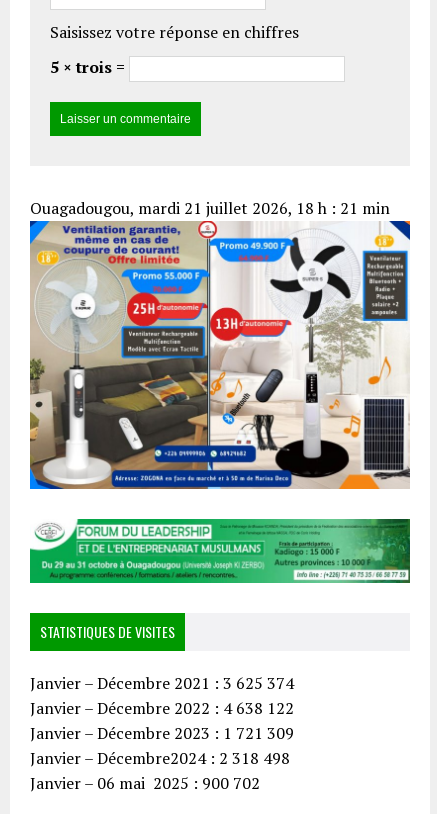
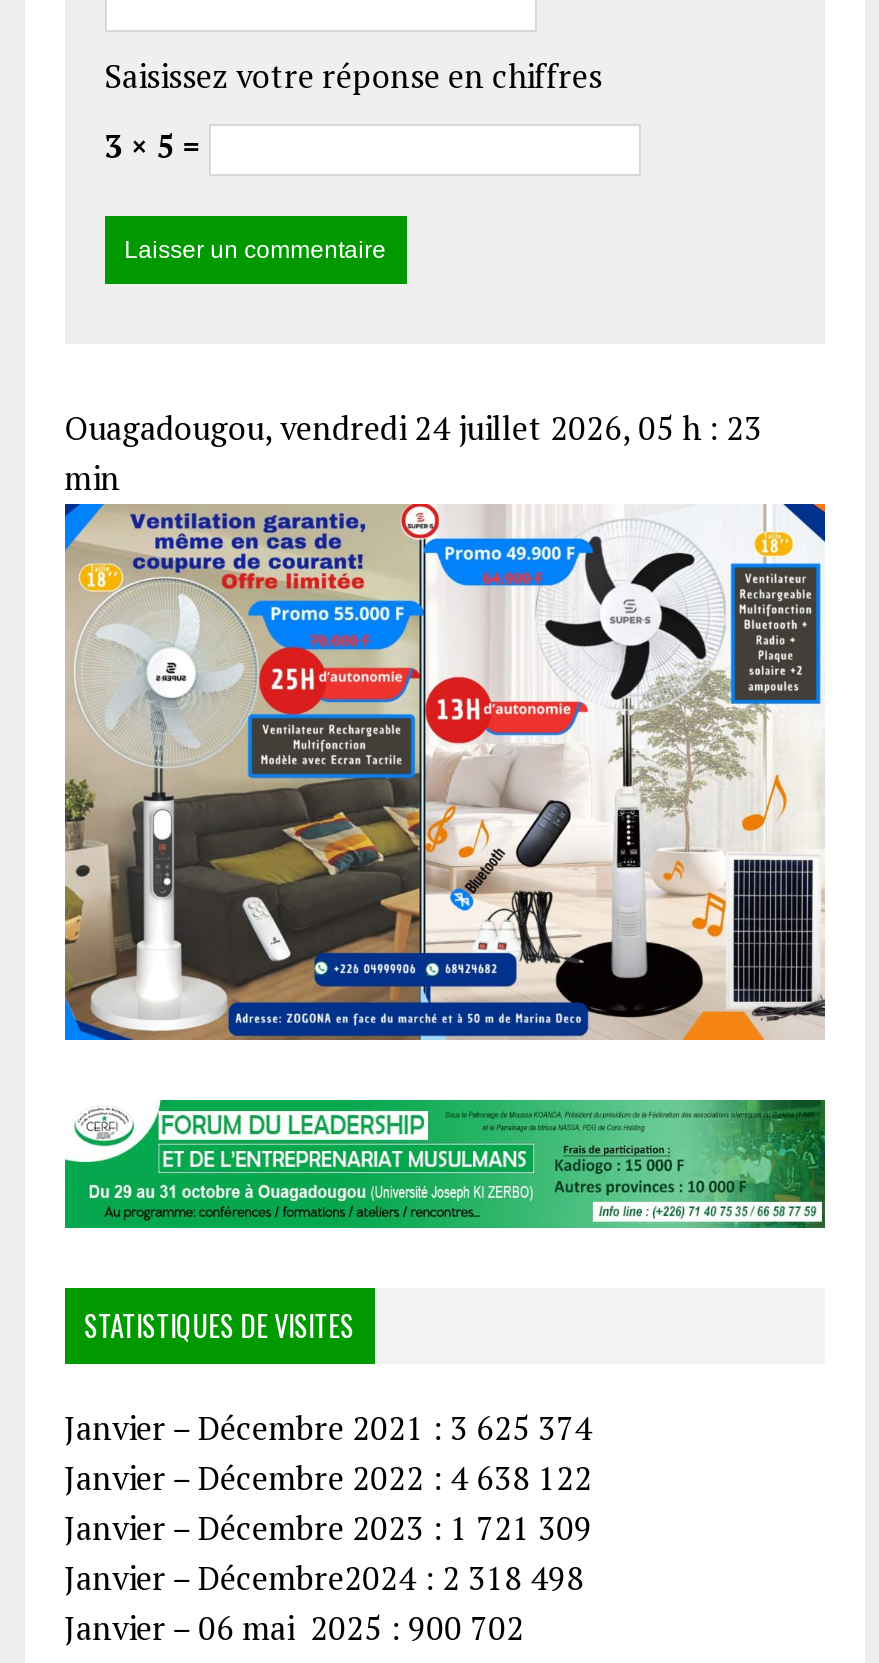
- 5 × trois =
+ 3 × 5 =

- Ouagadougou, mardi 21 juillet 2026, 18 h : 21 min
+ Ouagadougou, vendredi 24 juillet 2026, 05 h : 23
+ min
